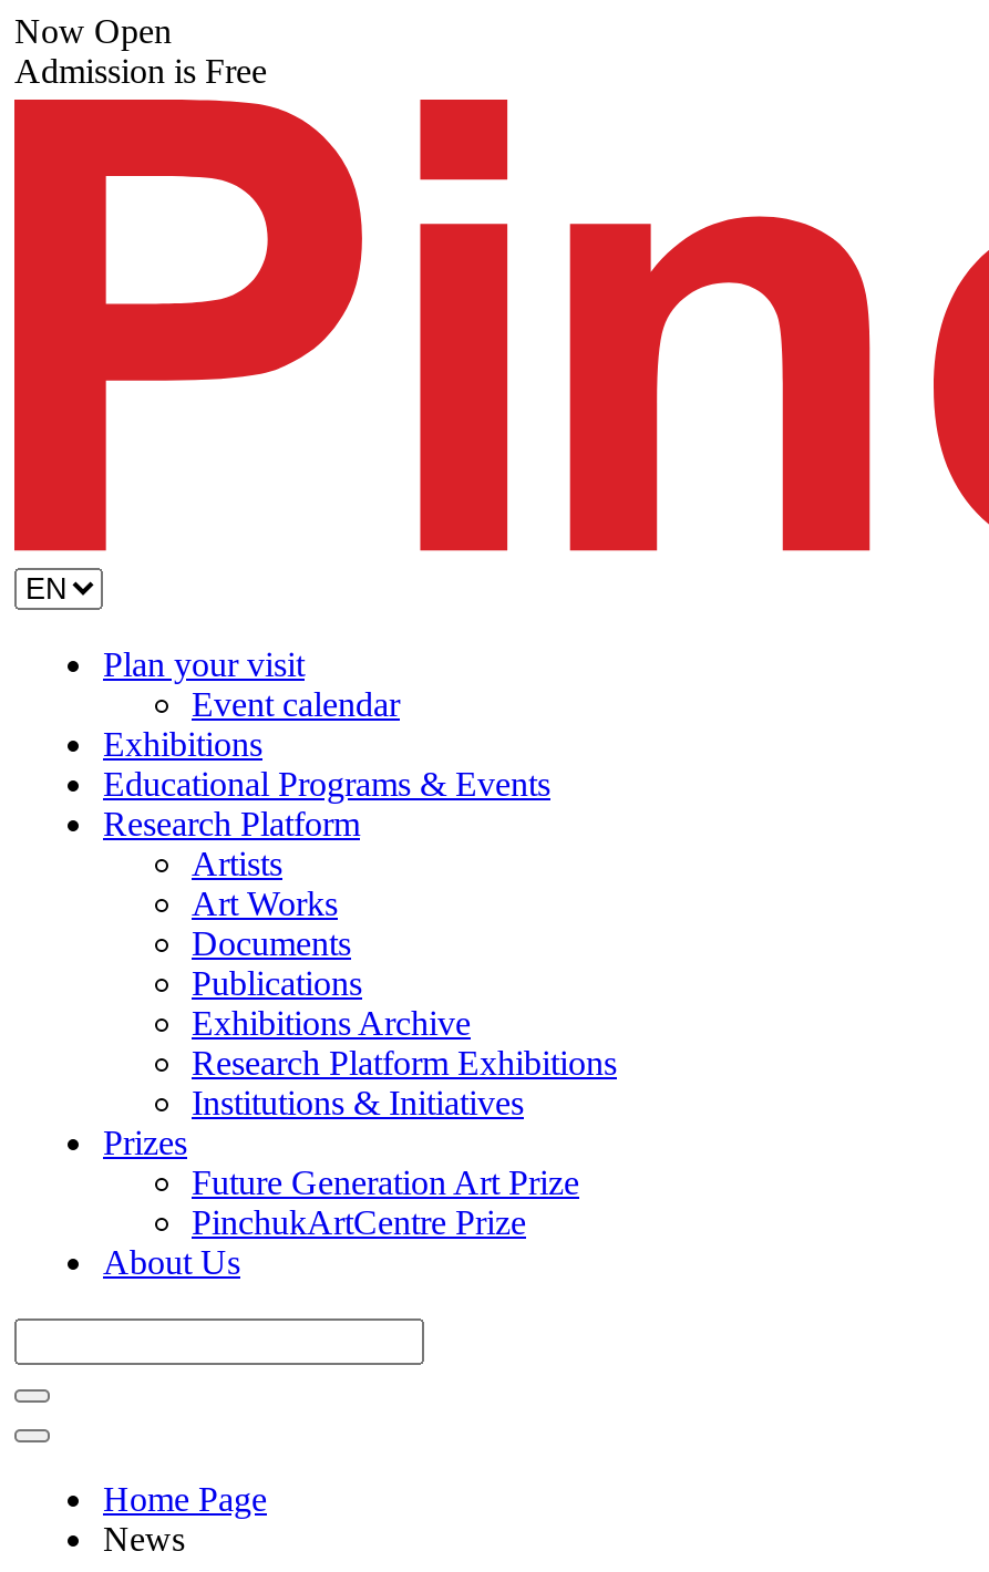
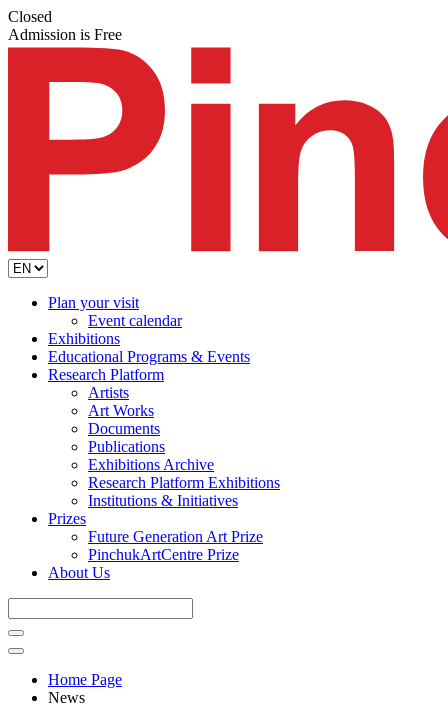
- Now Open
+ Closed
